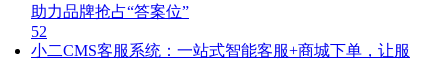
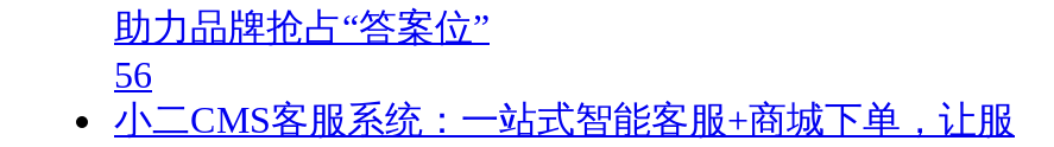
- 52
+ 56
